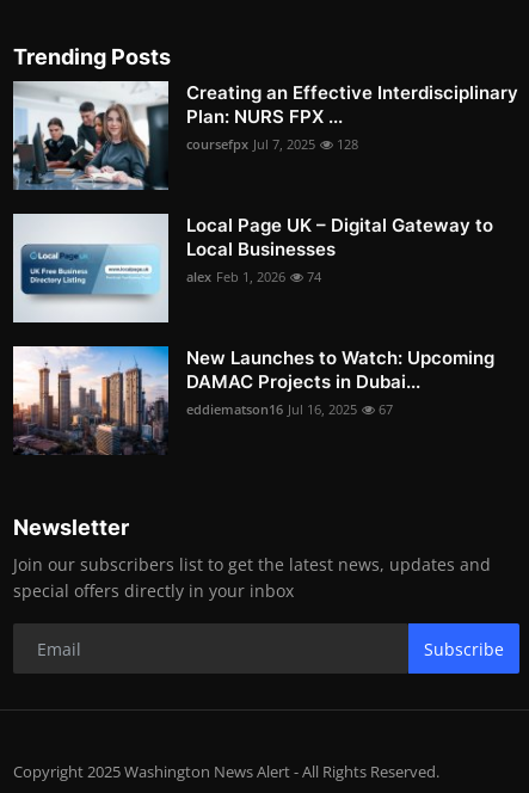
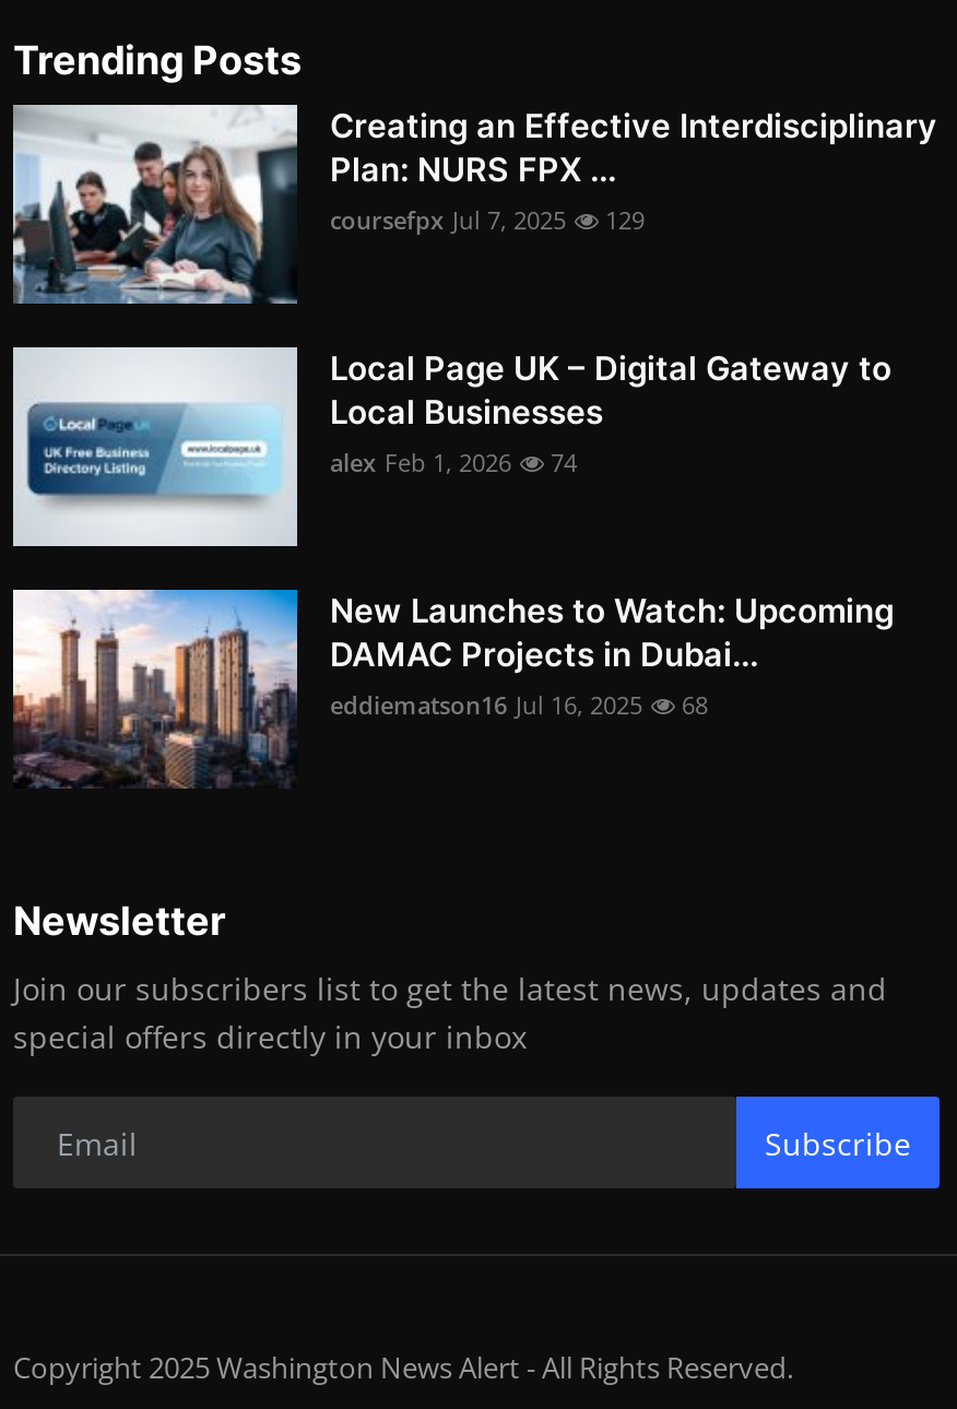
- coursefpx Jul 7, 2025 128
+ coursefpx Jul 7, 2025 129

- eddiematson16 Jul 16, 2025 67
+ eddiematson16 Jul 16, 2025 68
